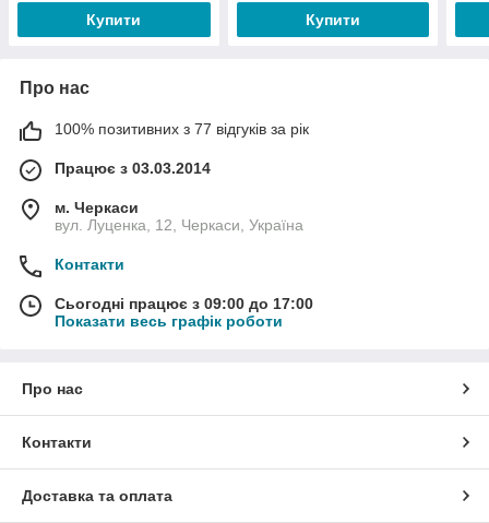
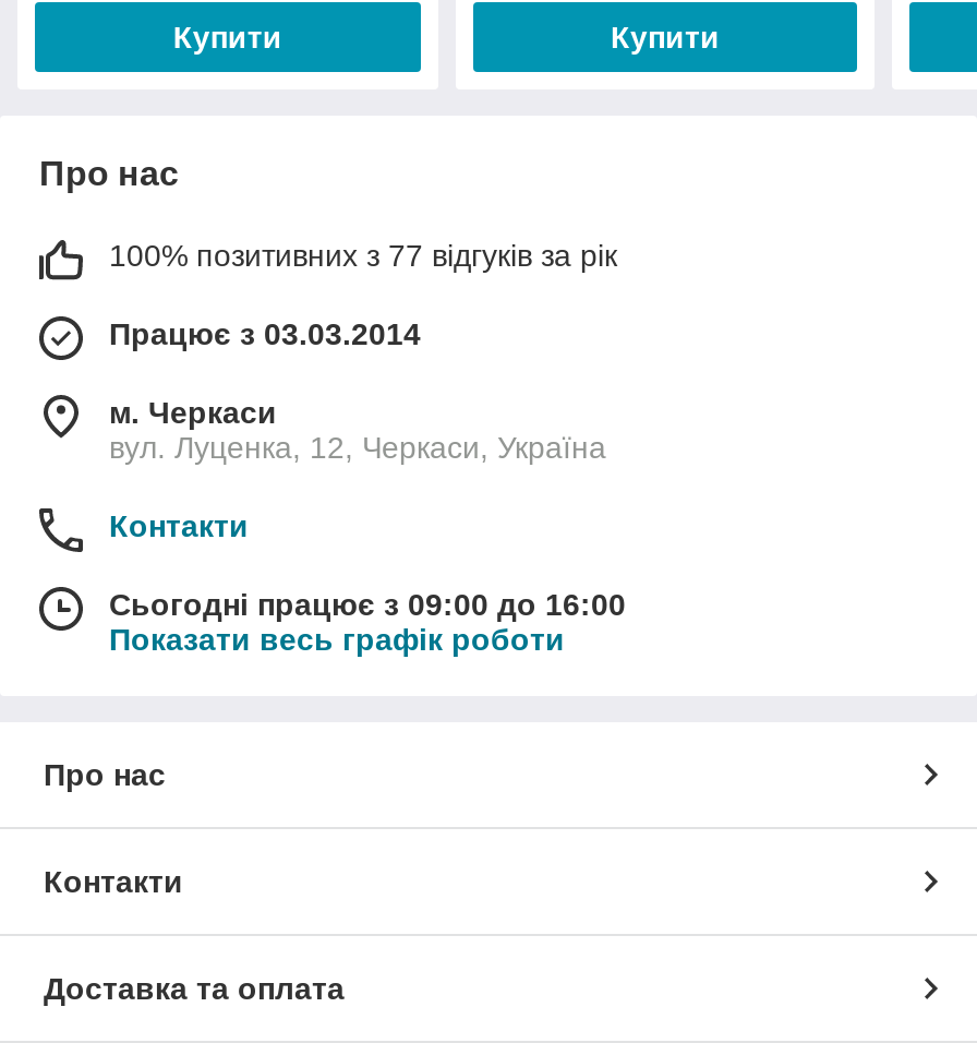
- Сьогодні працює з 09:00 до 17:00
+ Сьогодні працює з 09:00 до 16:00
